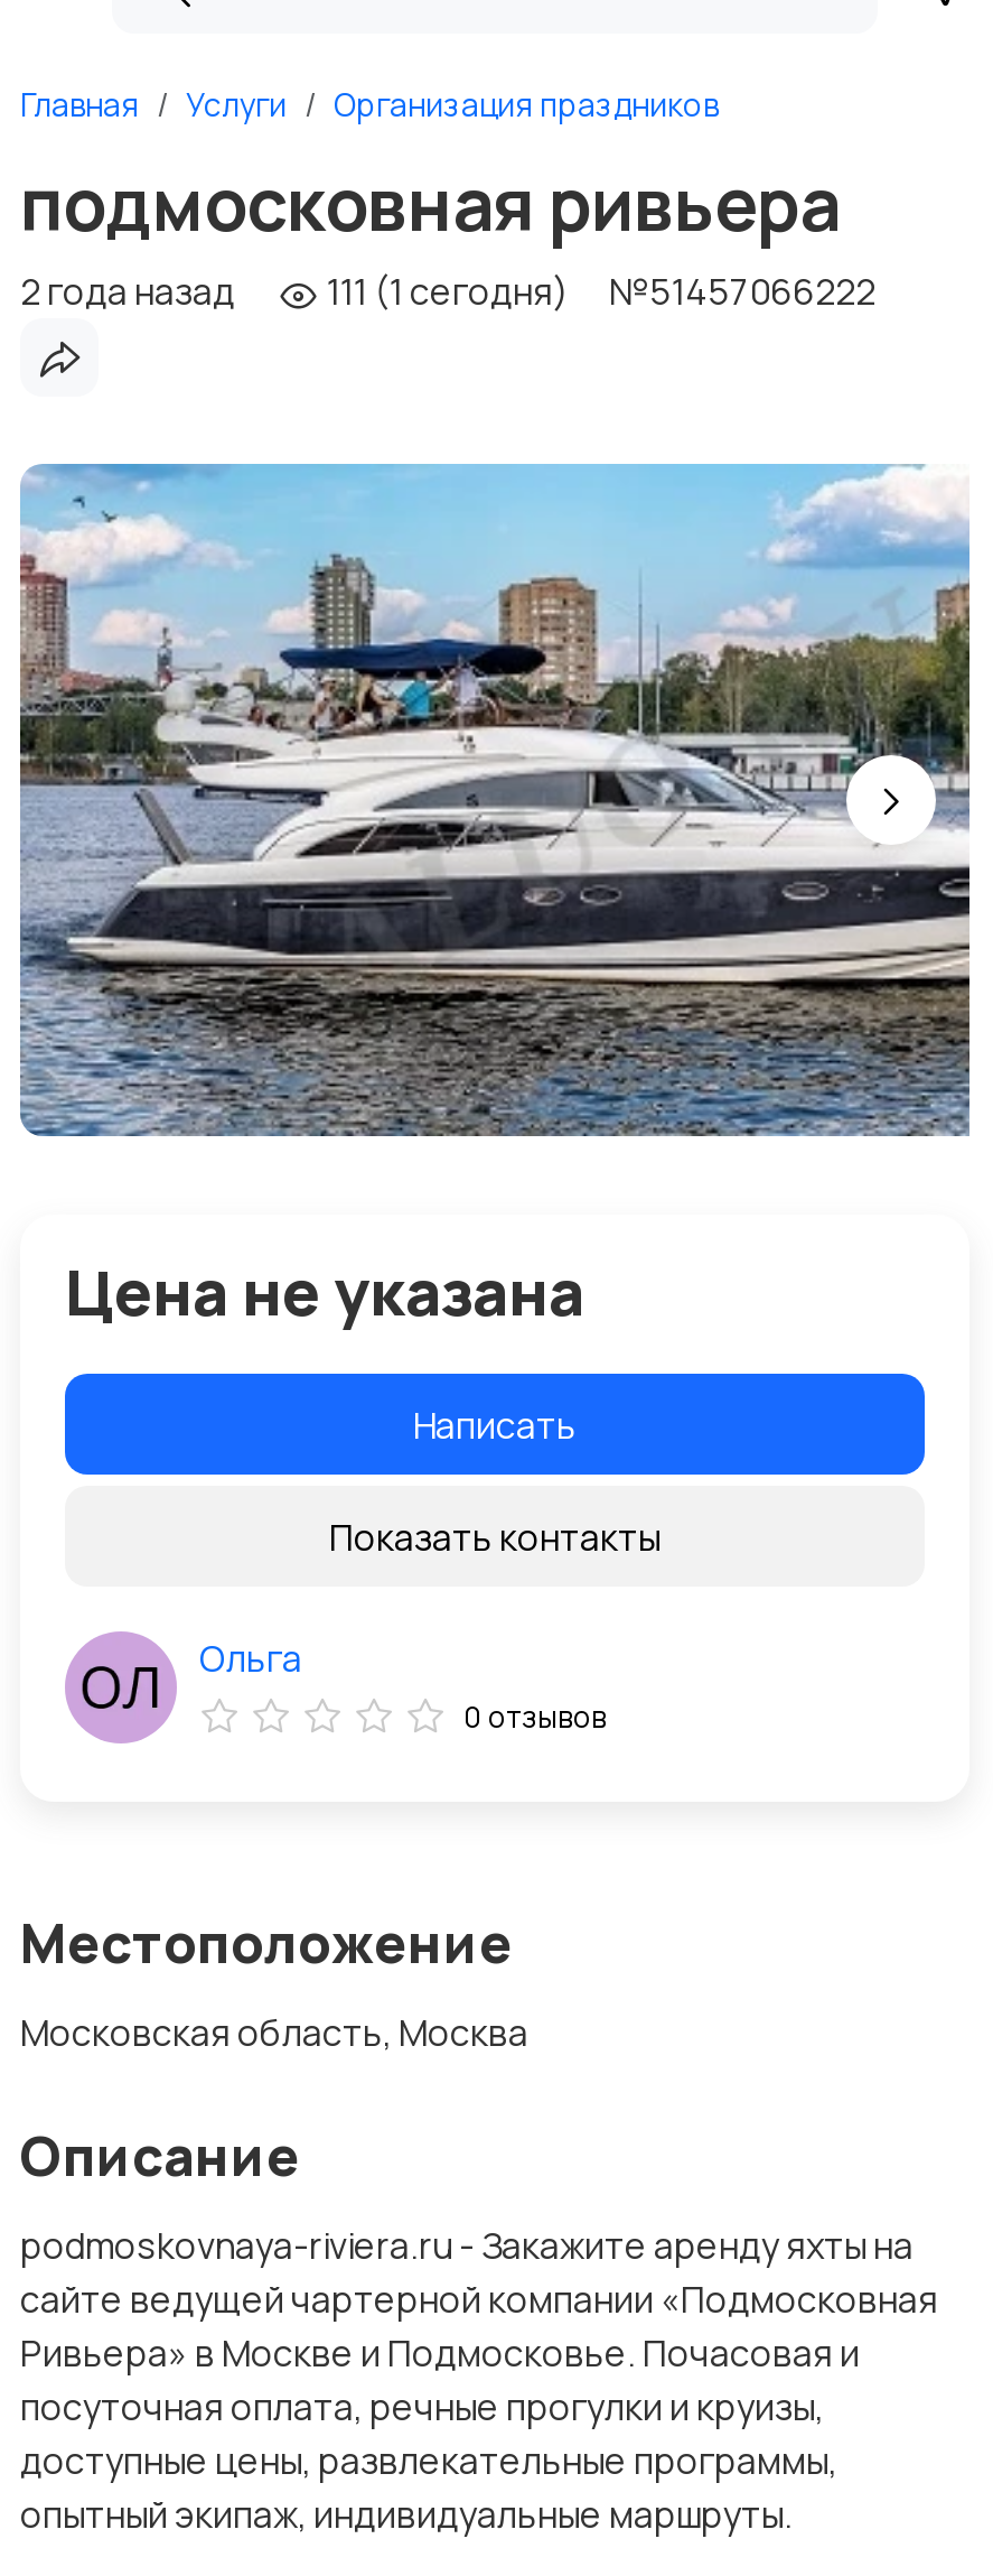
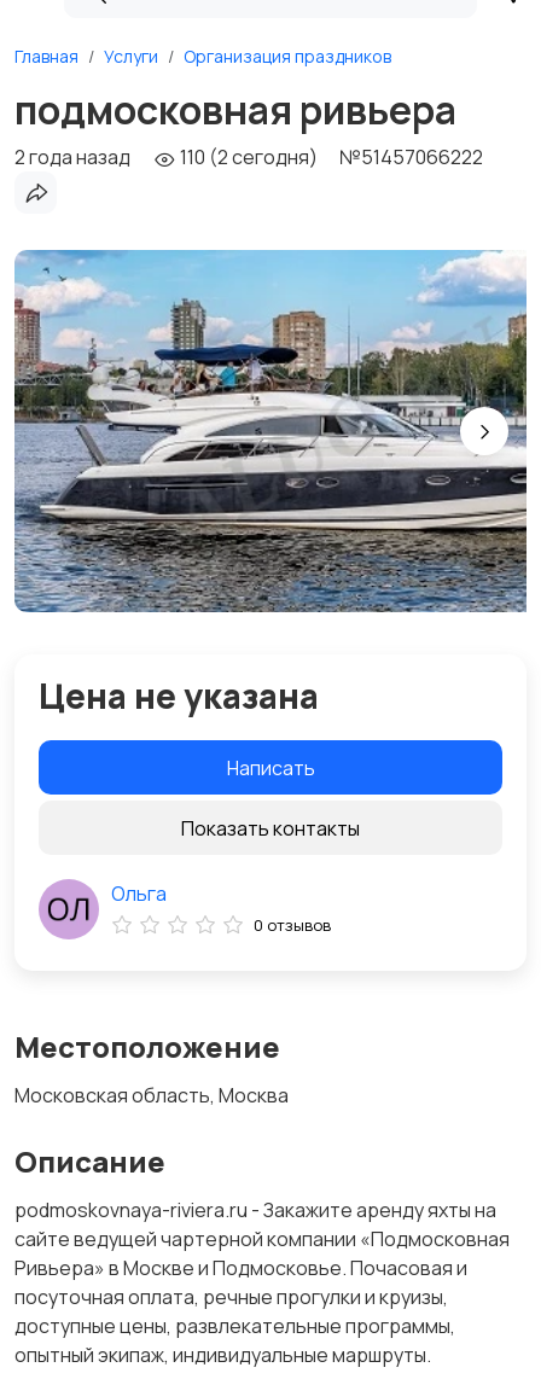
- 2 года назад 111 (1 сегодня) №51457066222
+ 2 года назад 110 (2 сегодня) №51457066222
